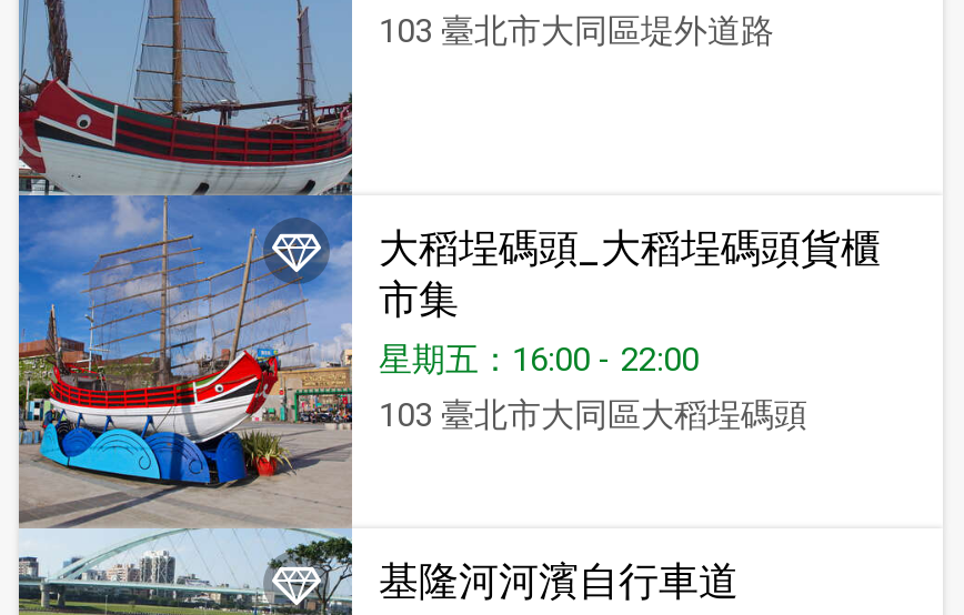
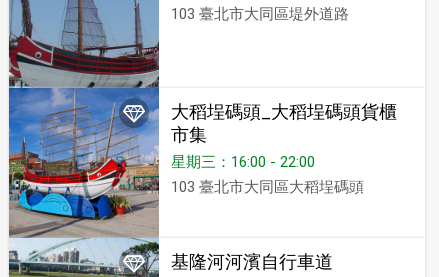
- 星期五：16:00 - 22:00
+ 星期三：16:00 - 22:00
